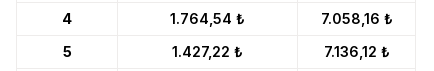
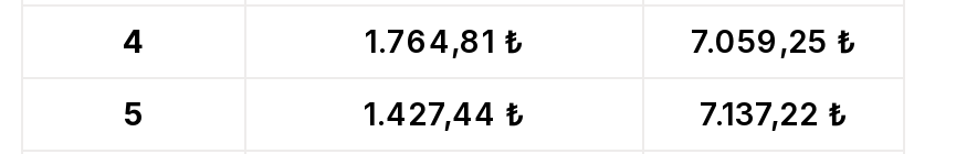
- 1.764,54 ₺
+ 1.764,81 ₺

- 7.058,16 ₺
+ 7.059,25 ₺

- 1.427,22 ₺
+ 1.427,44 ₺

- 7.136,12 ₺
+ 7.137,22 ₺
